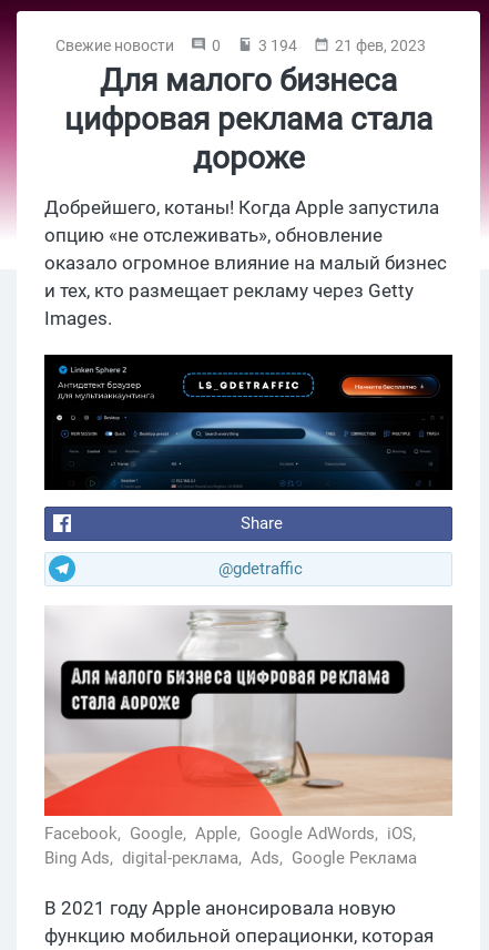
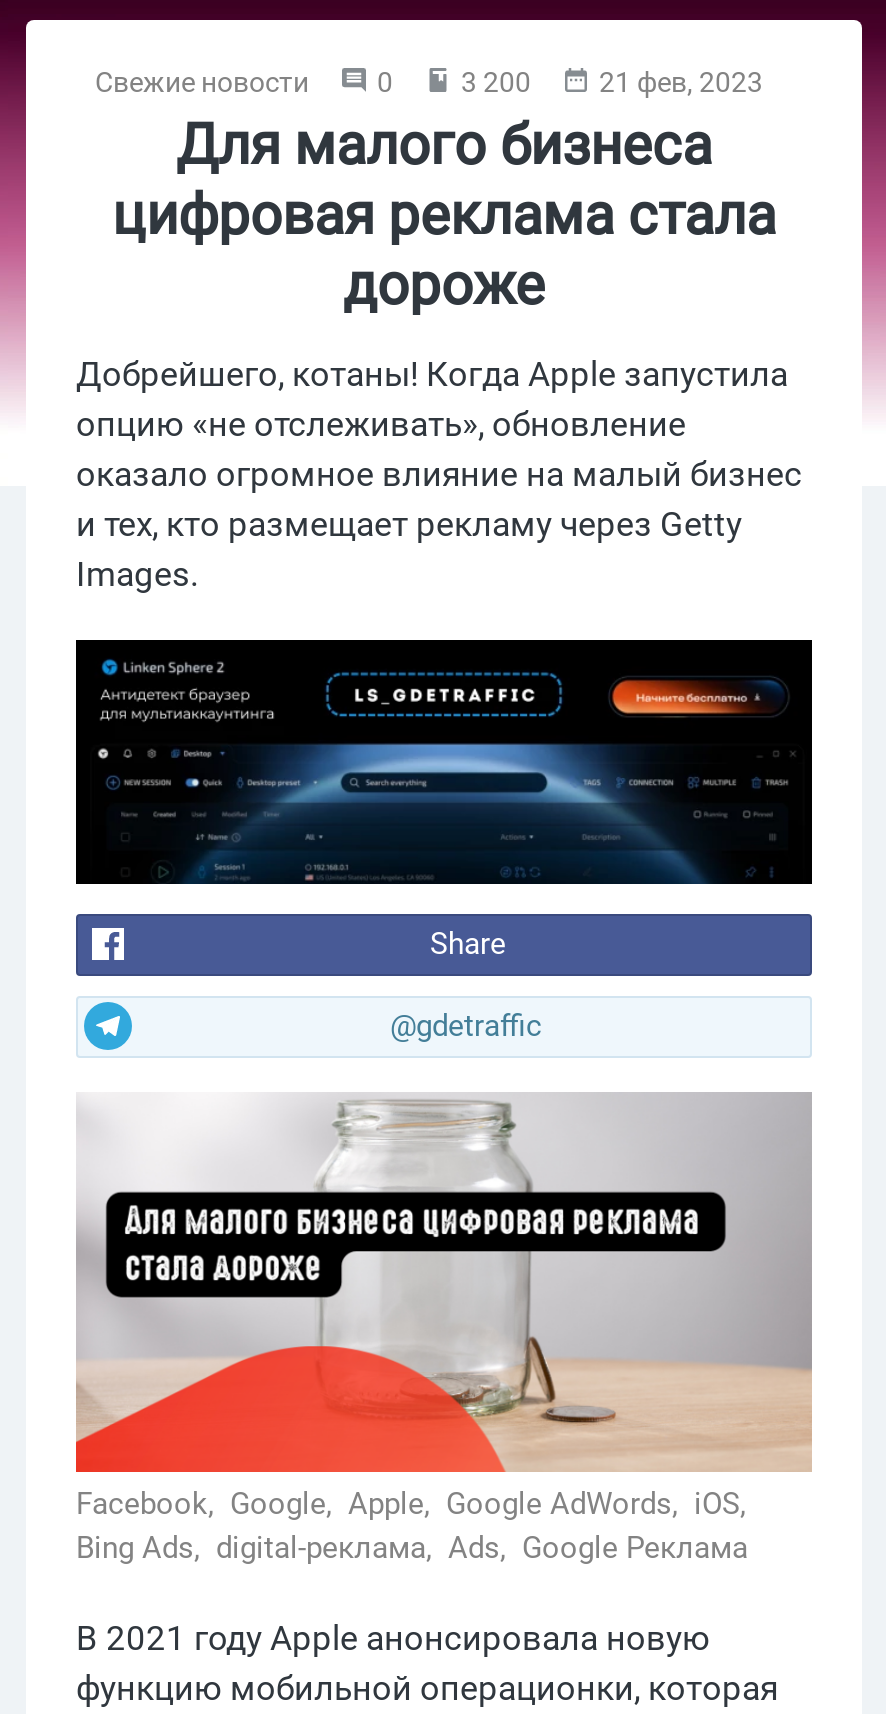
- 3 194
+ 3 200
